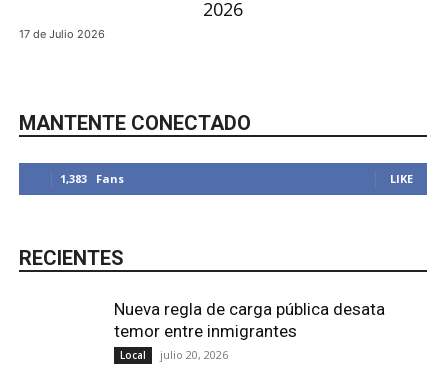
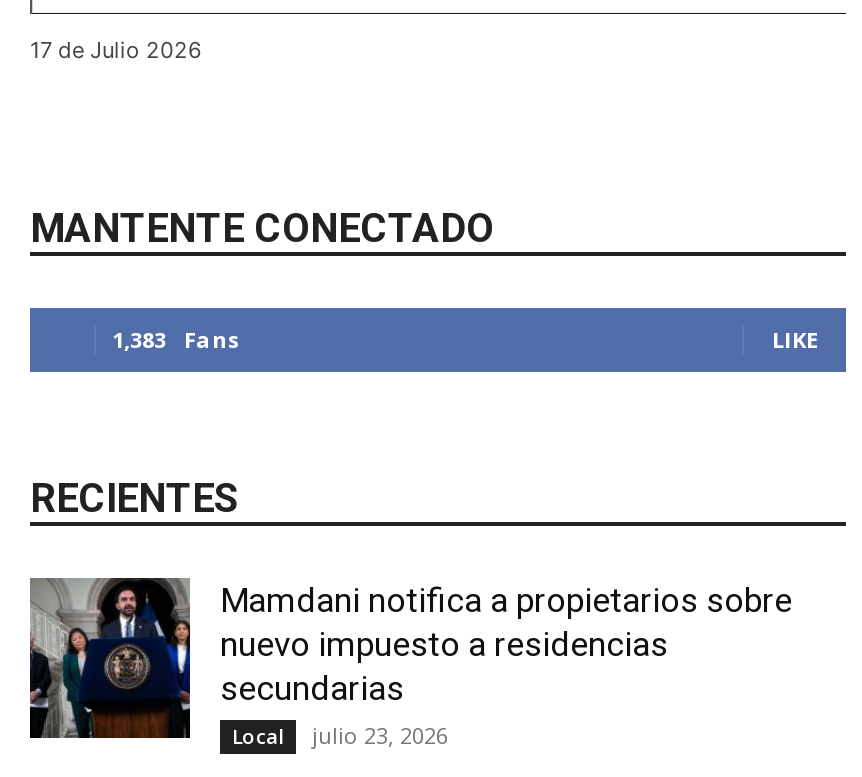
+ [image]

- Nueva regla de carga pública desata
- temor entre inmigrantes
+ Mamdani notifica a propietarios sobre
+ nuevo impuesto a residencias
+ secundarias

- Local julio 20, 2026
+ Local julio 23, 2026
